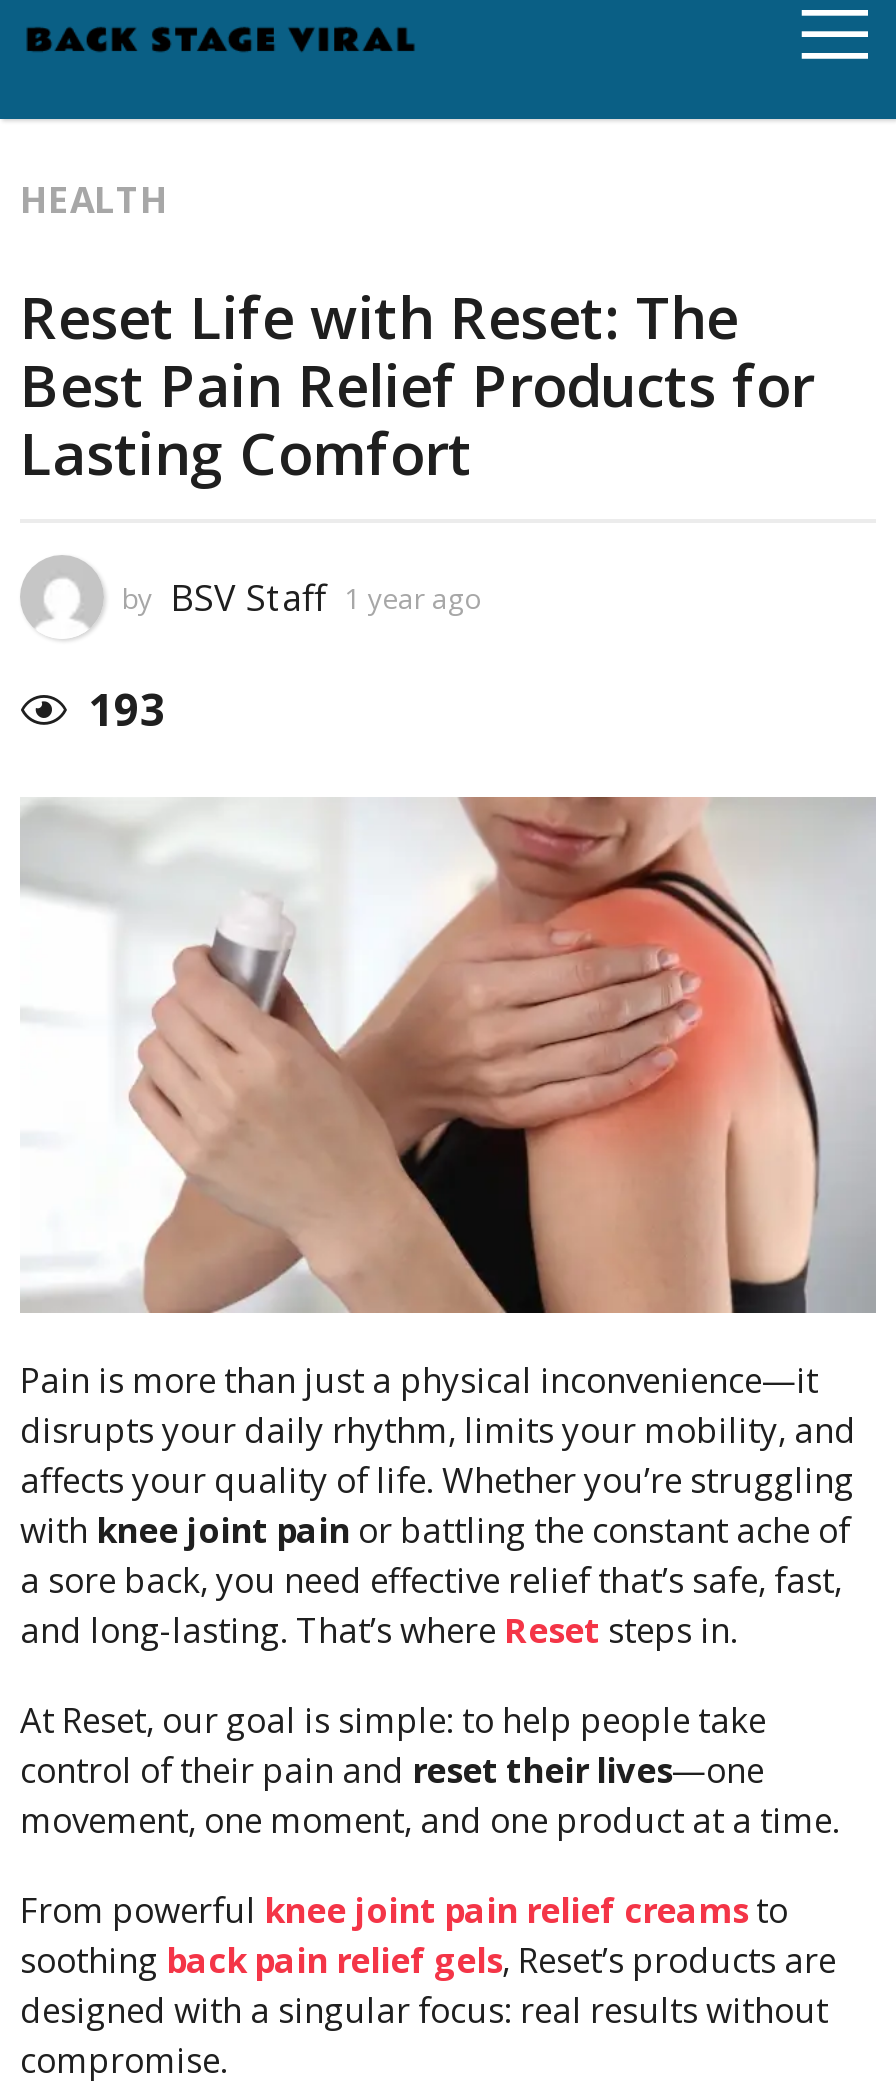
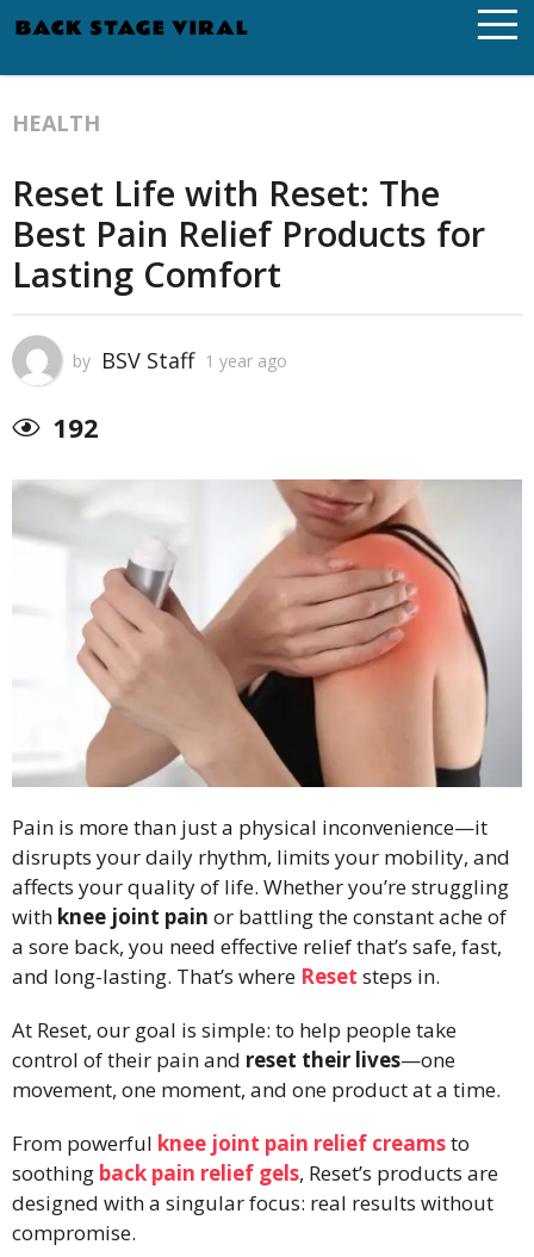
- 193
+ 192
